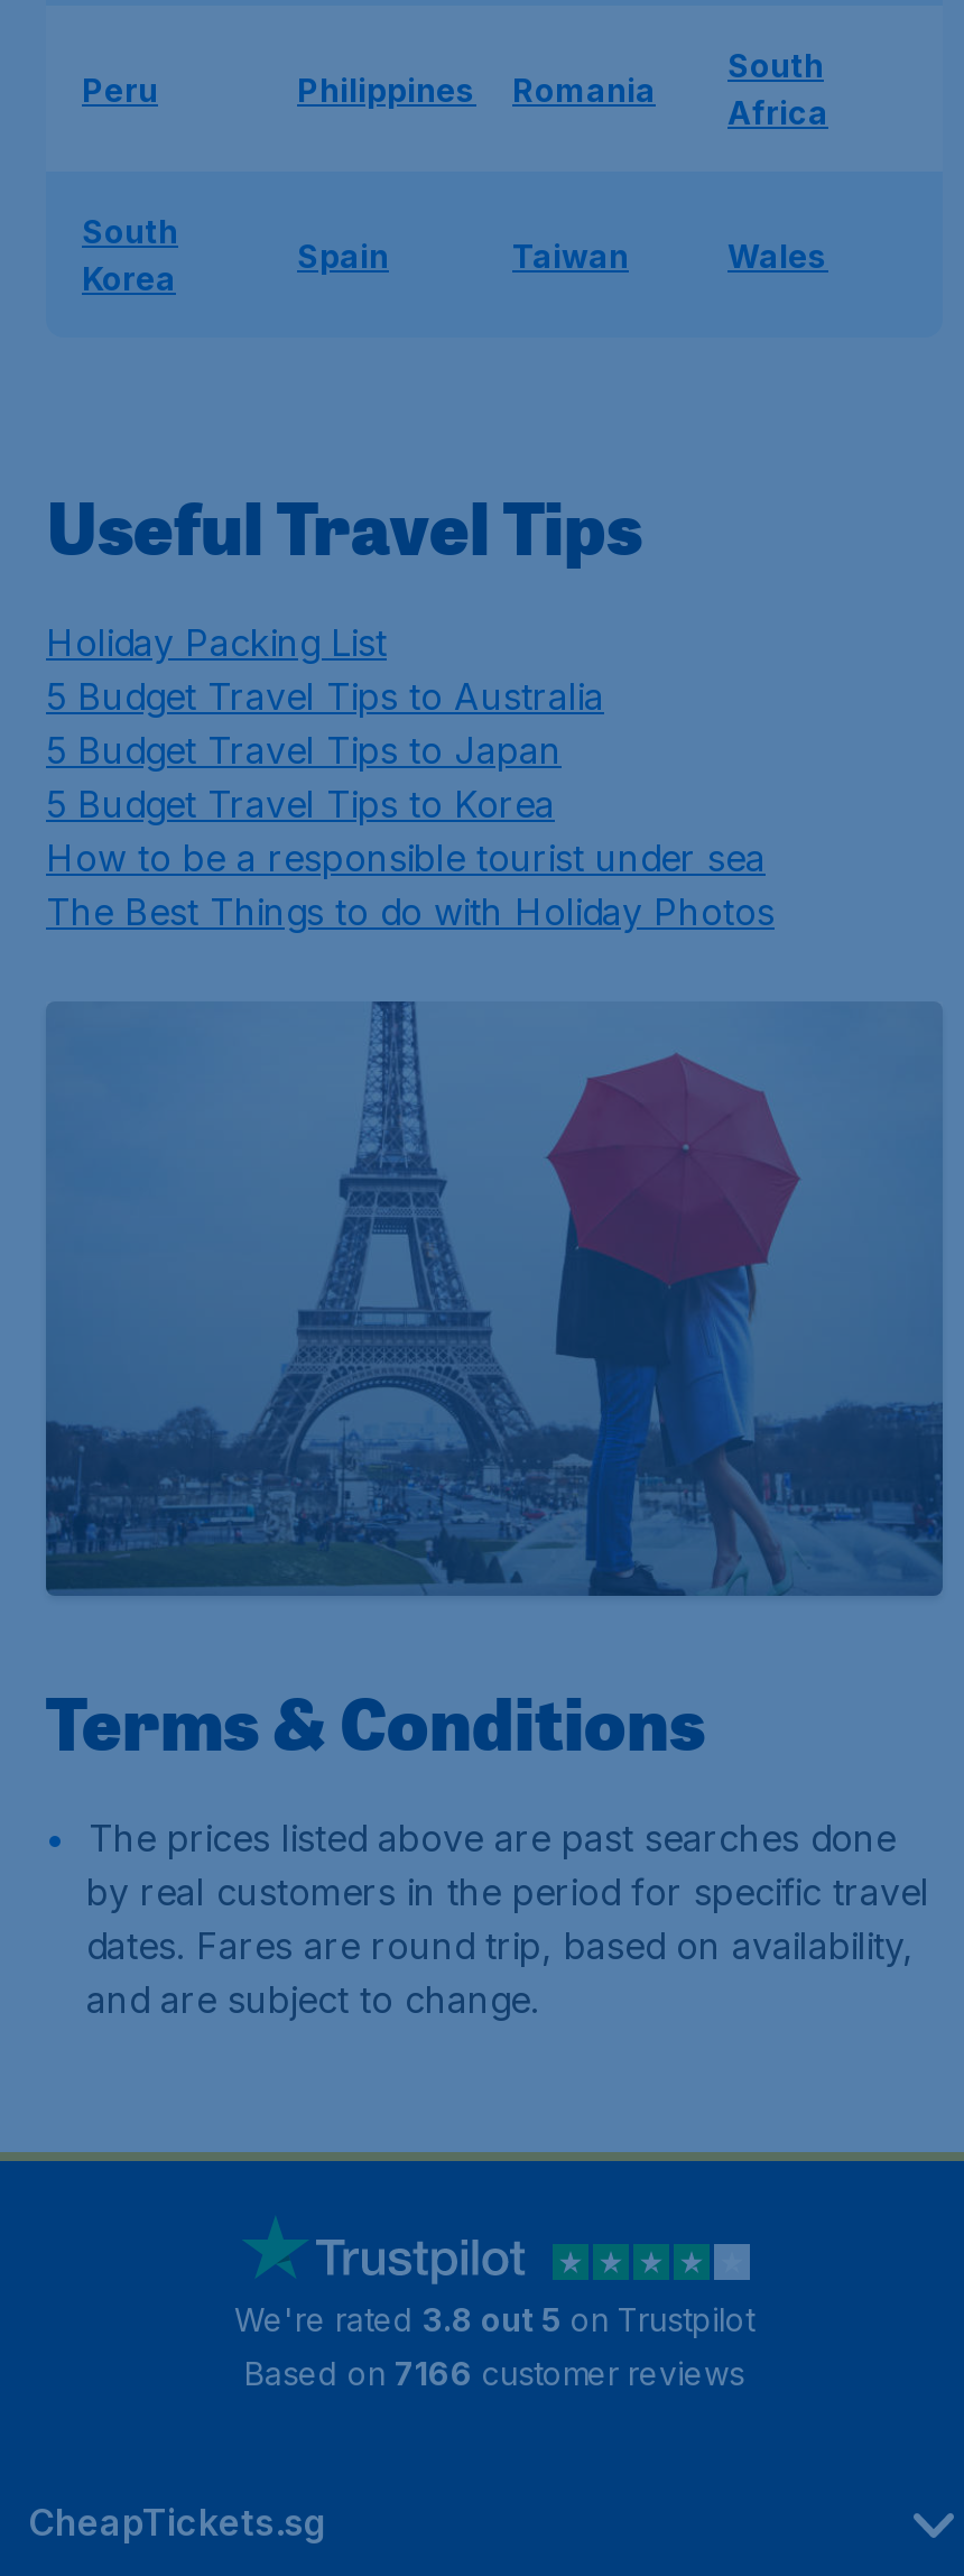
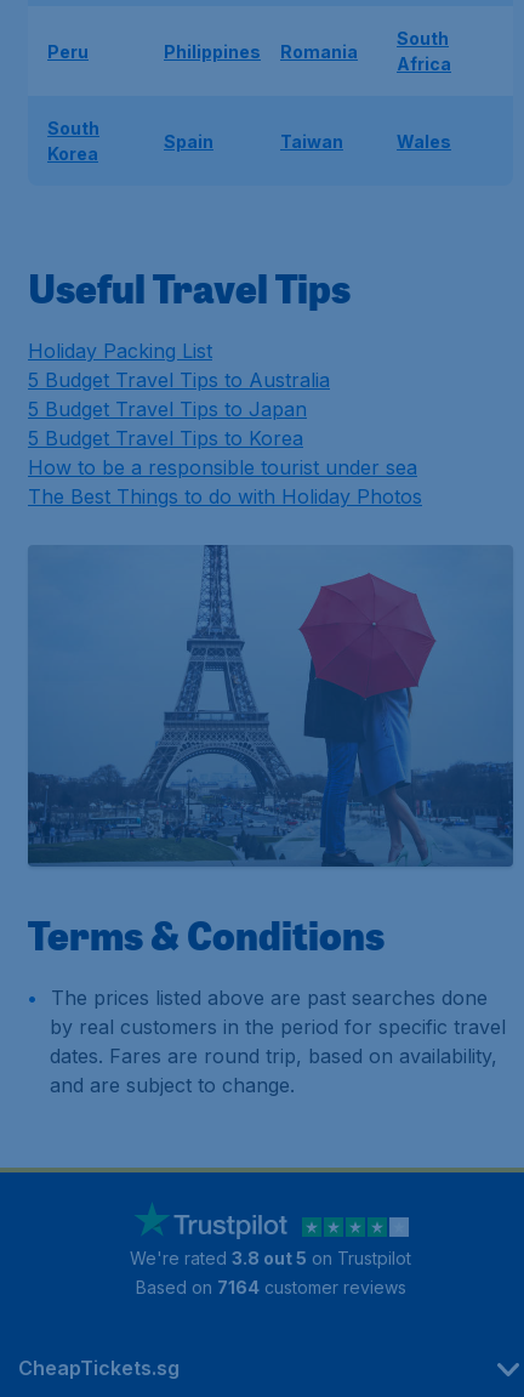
- Based on 7166 customer reviews
+ Based on 7164 customer reviews
